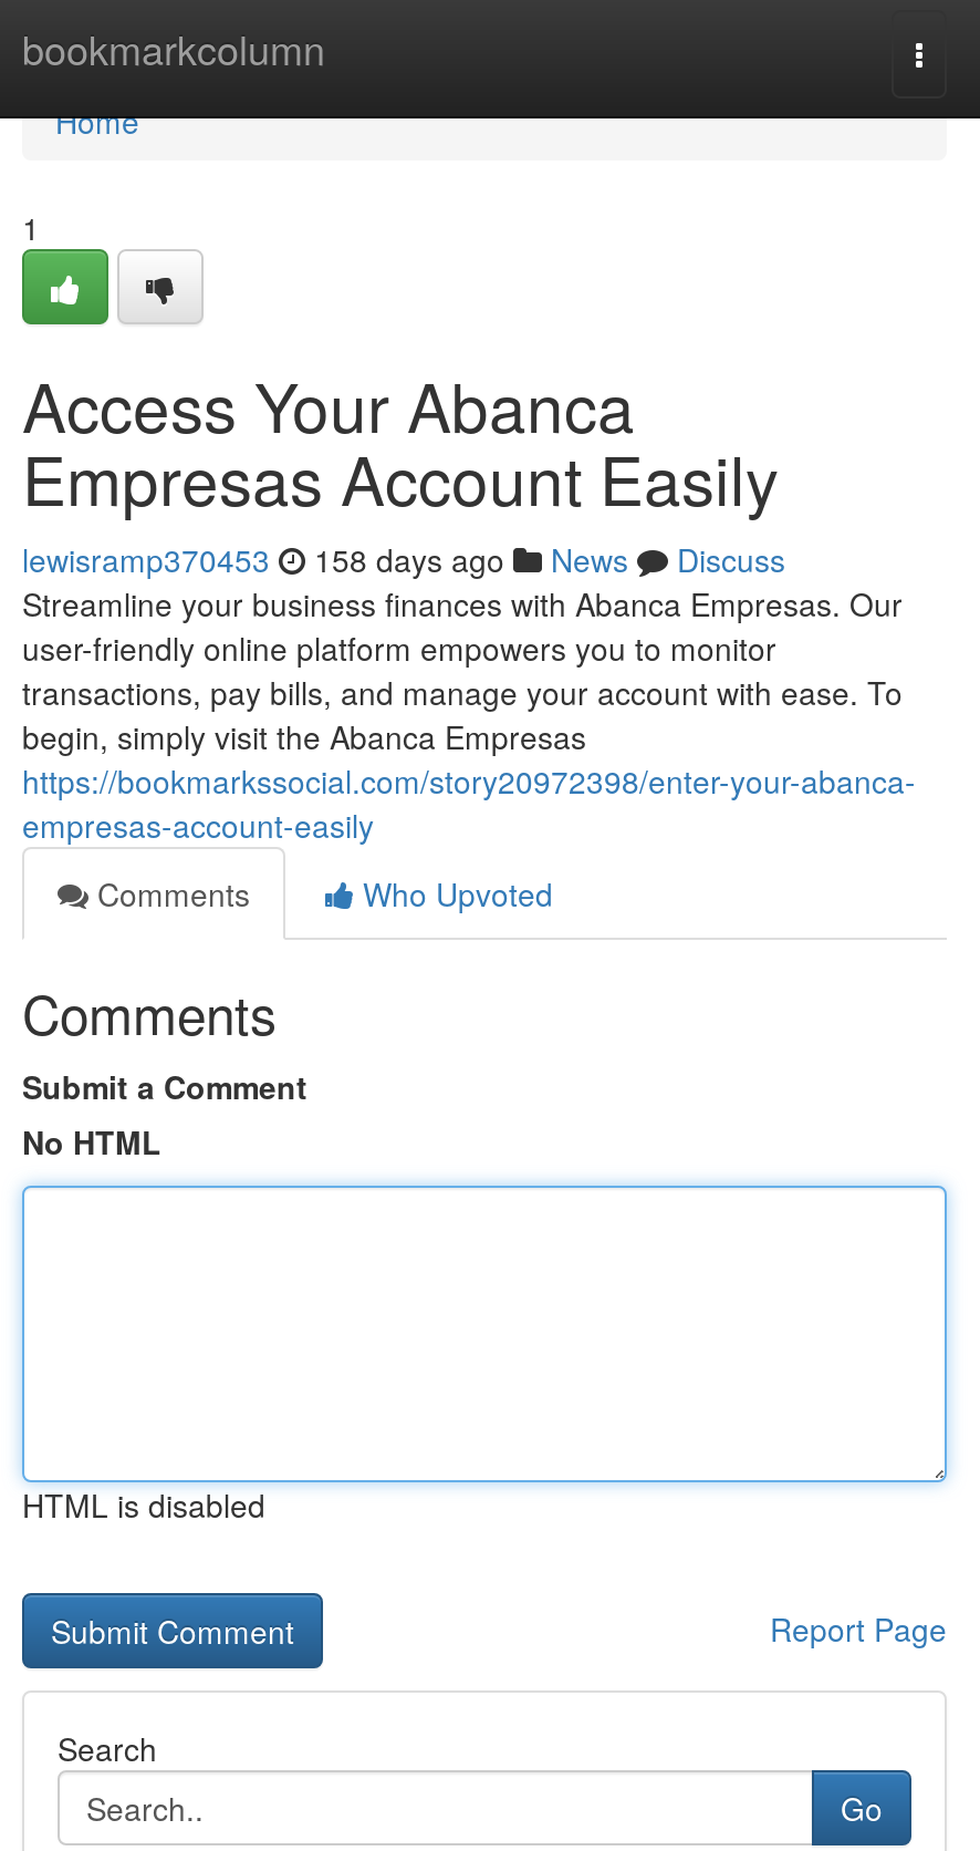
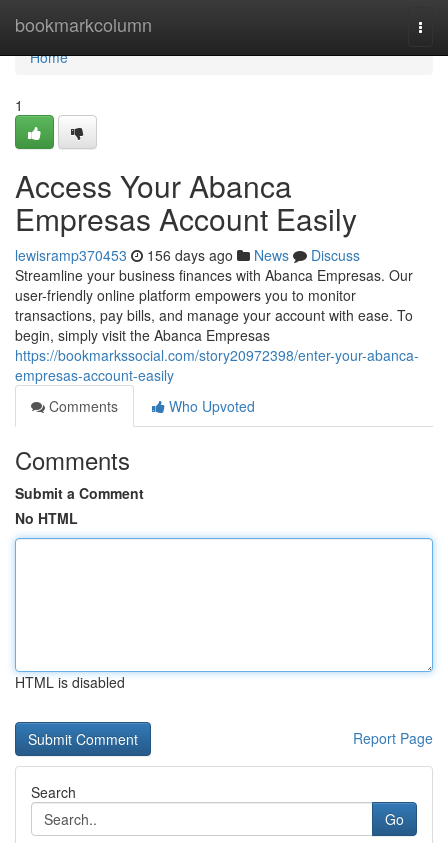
- lewisramp370453 158 days ago News Discuss
+ lewisramp370453 156 days ago News Discuss
